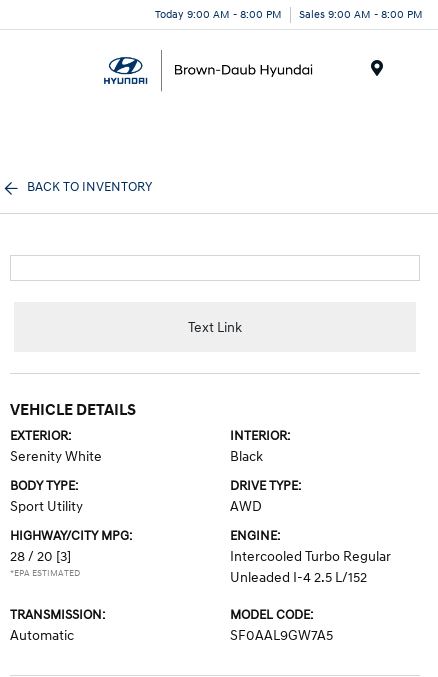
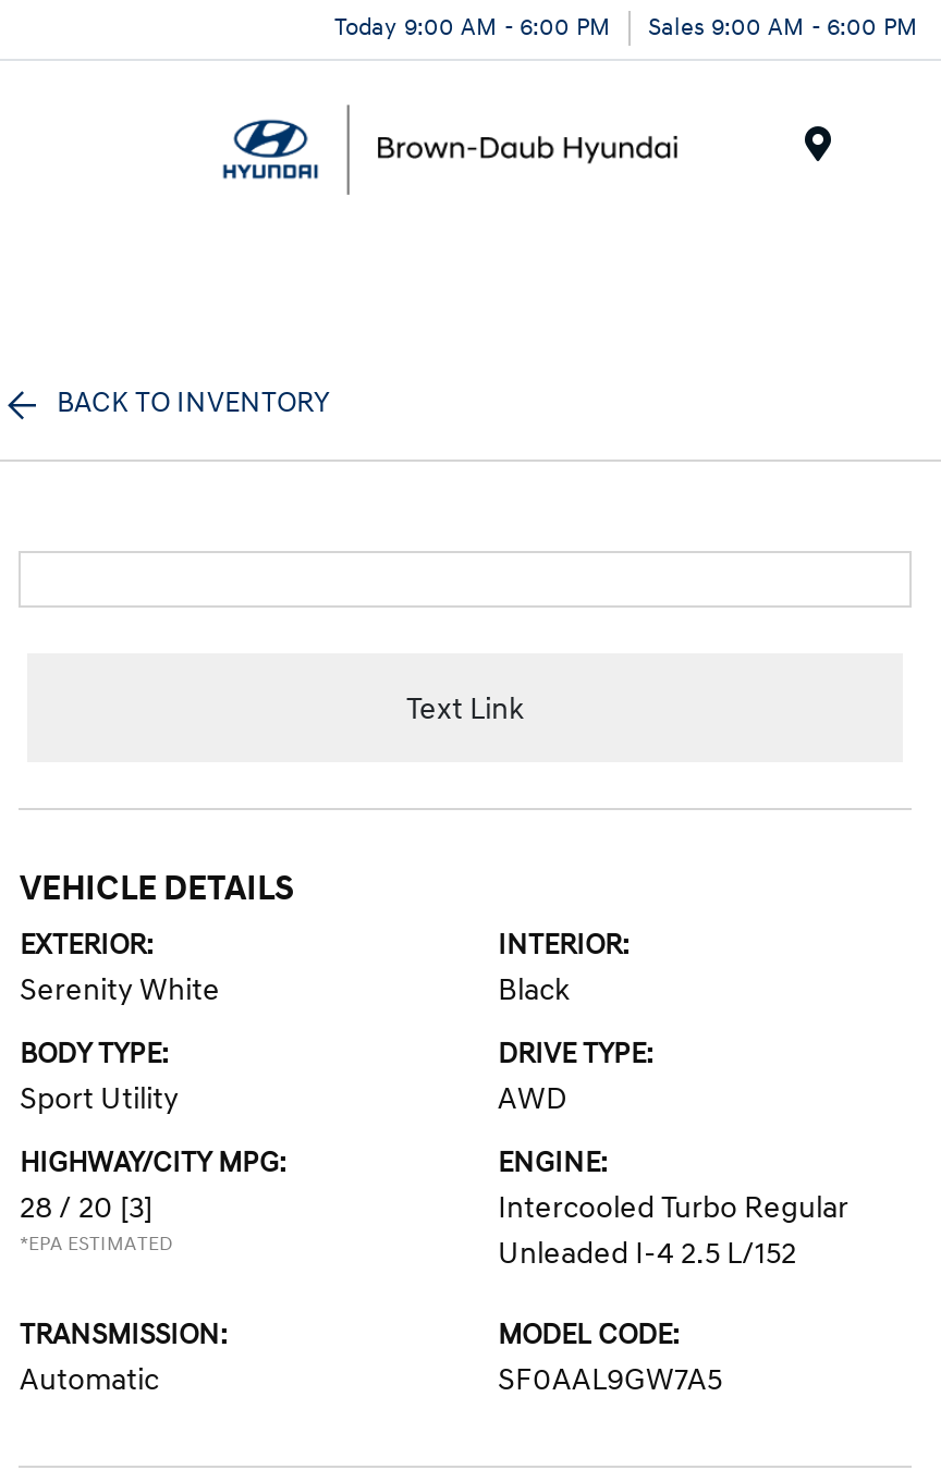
- Today 9:00 AM - 8:00 PM
+ Today 9:00 AM - 6:00 PM

- Sales 9:00 AM - 8:00 PM
+ Sales 9:00 AM - 6:00 PM
